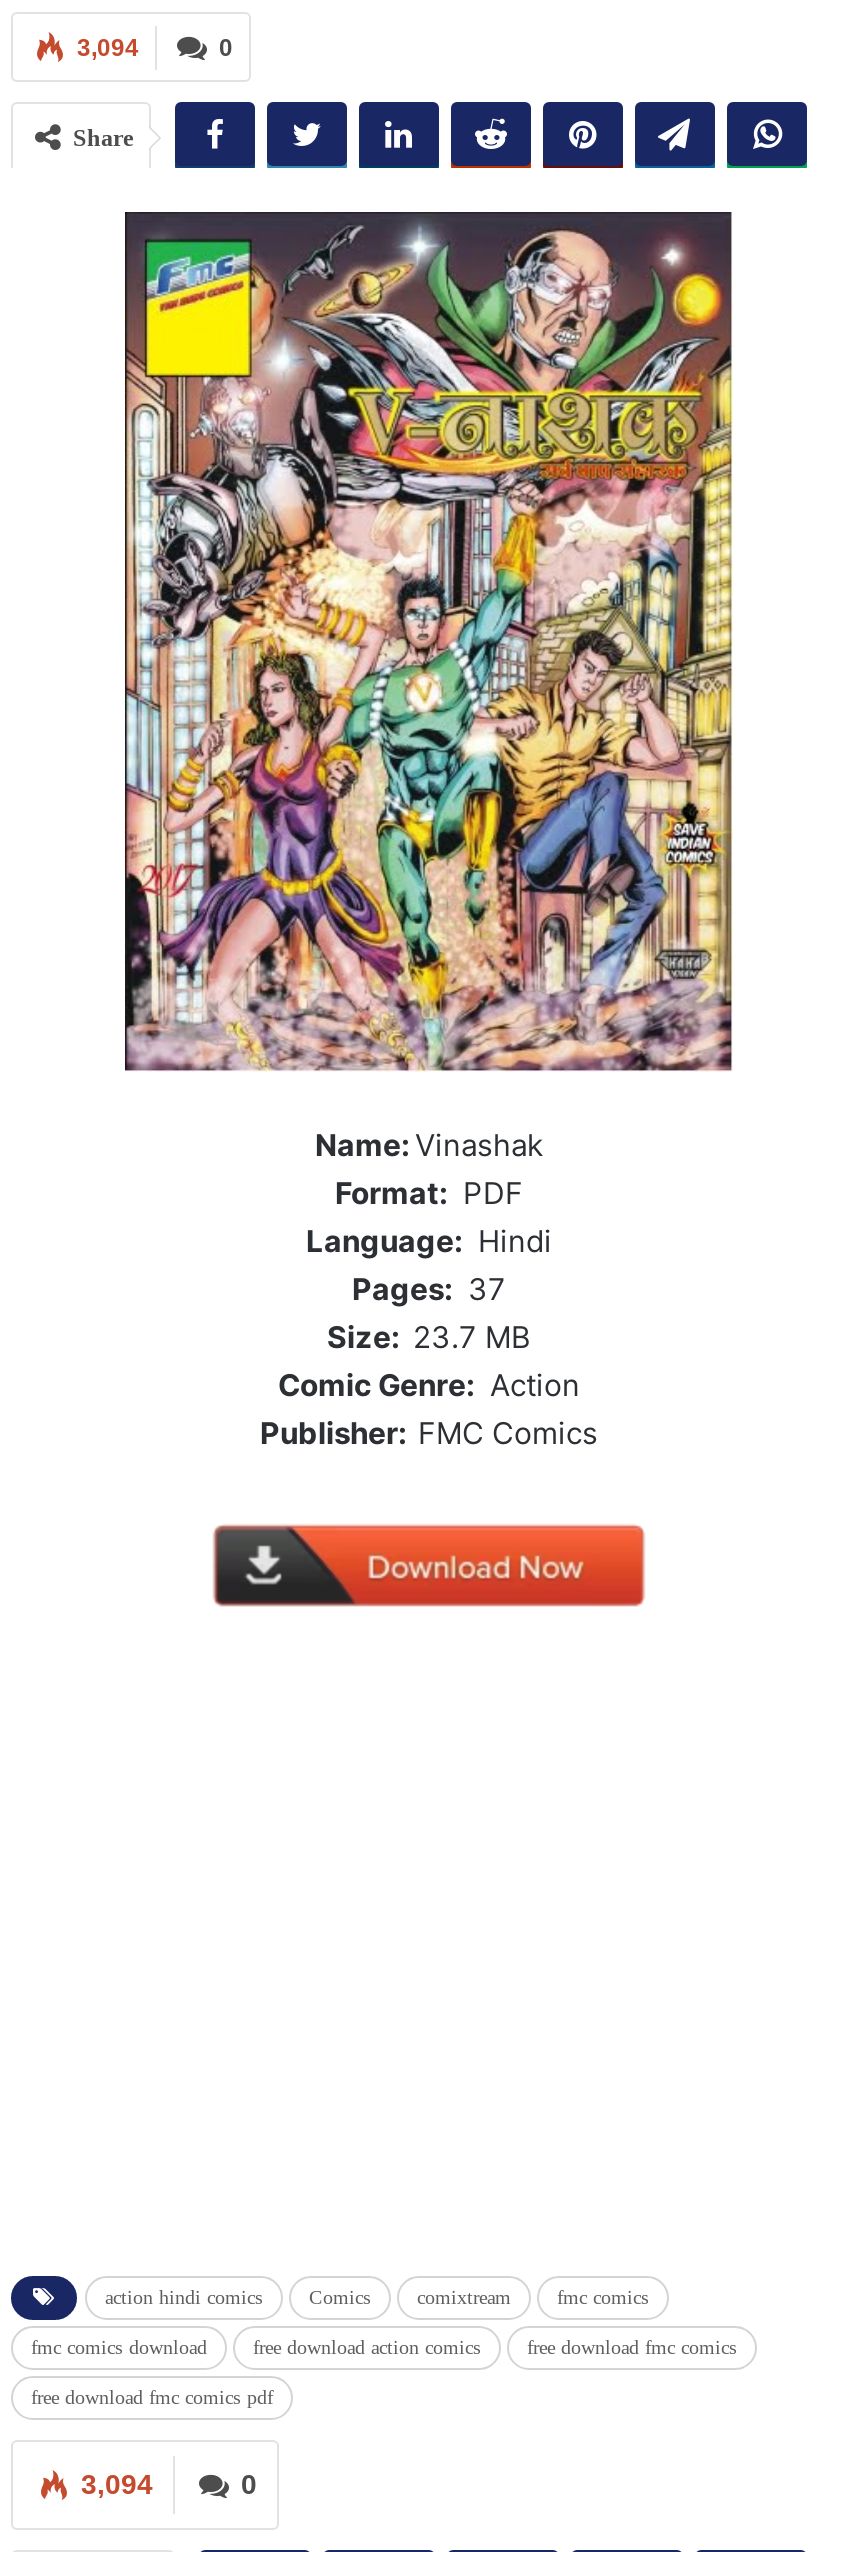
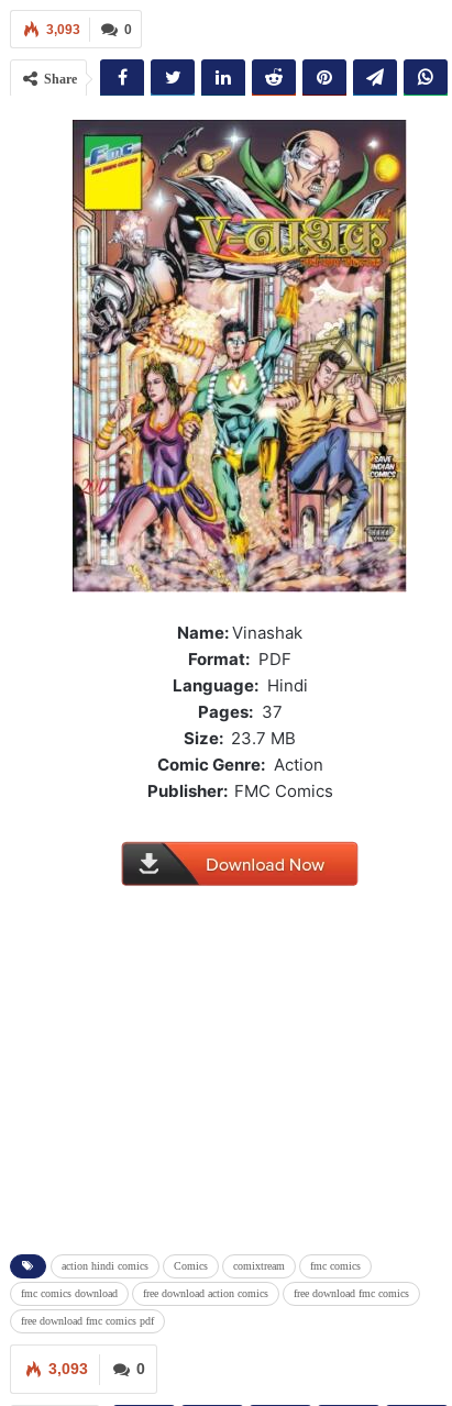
- 3,094
+ 3,093

- 3,094
+ 3,093
